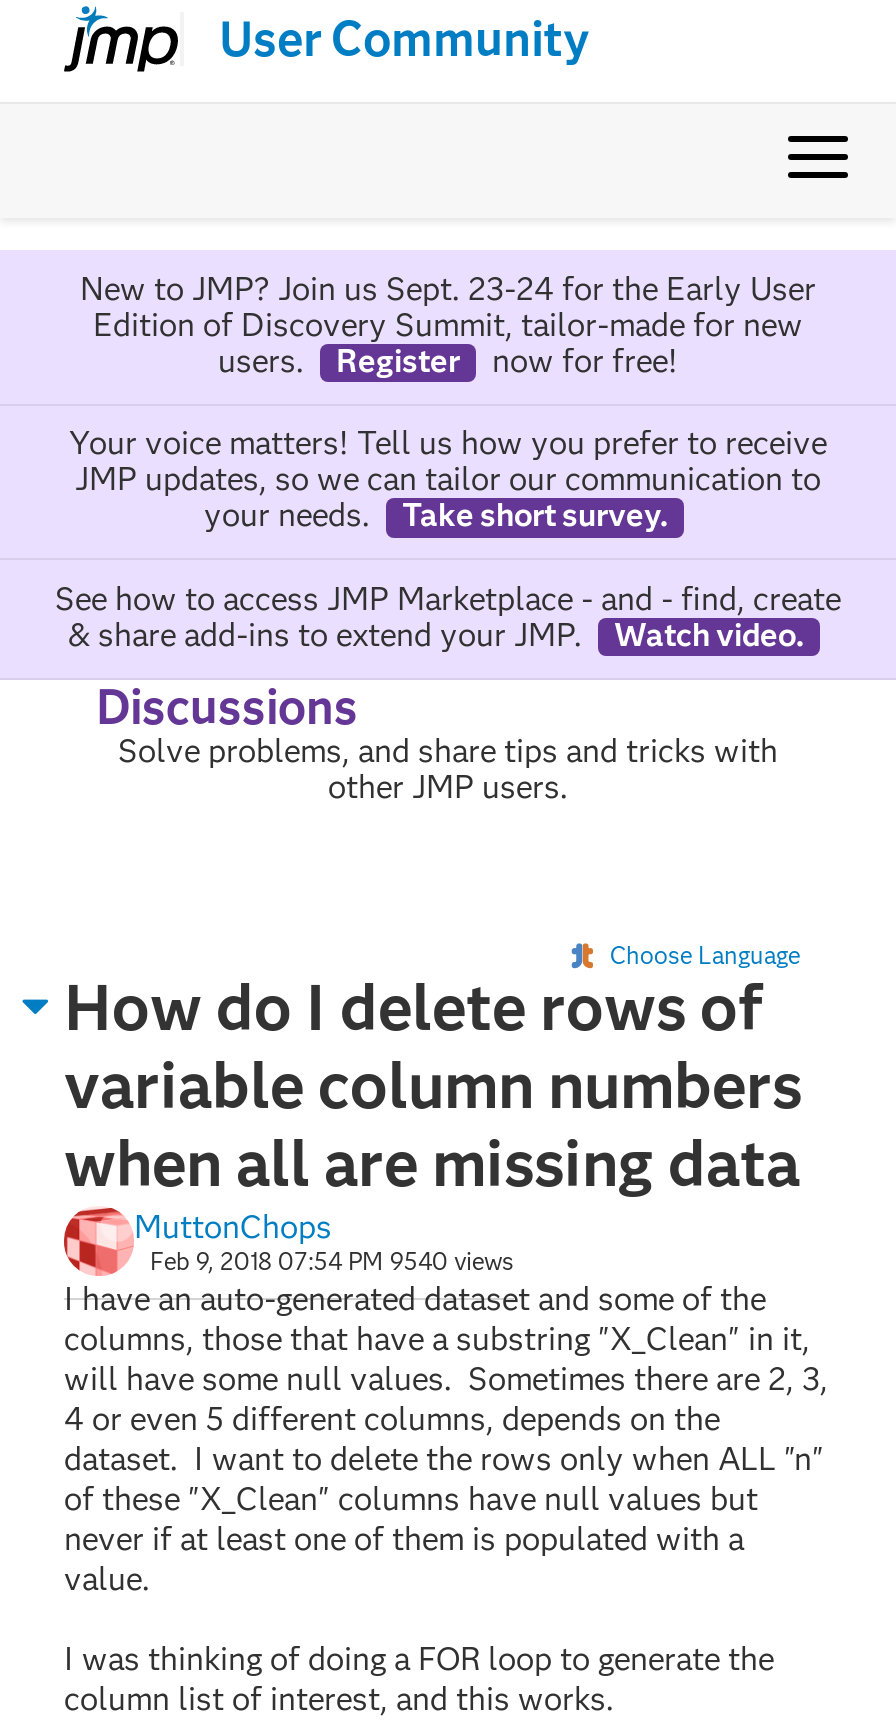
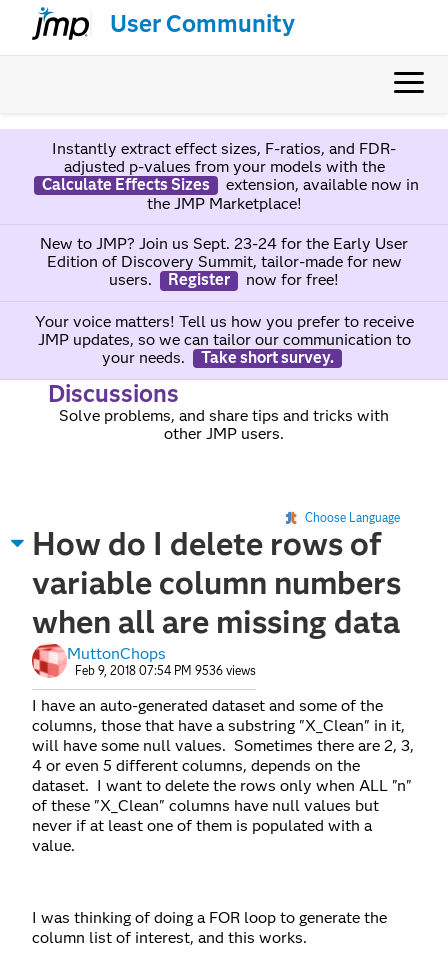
+ Instantly extract effect sizes, F-ratios, and FDR-
+ adjusted p-values from your models with the
+ Calculate Effects Sizes
+ extension, available now in
+ the JMP Marketplace!

- See how to access JMP Marketplace - and - find, create
- & share add-ins to extend your JMP.
- Watch video.

- Feb 9, 2018 07:54 PM 9540 views
+ Feb 9, 2018 07:54 PM 9536 views
